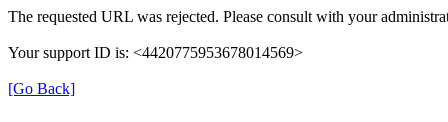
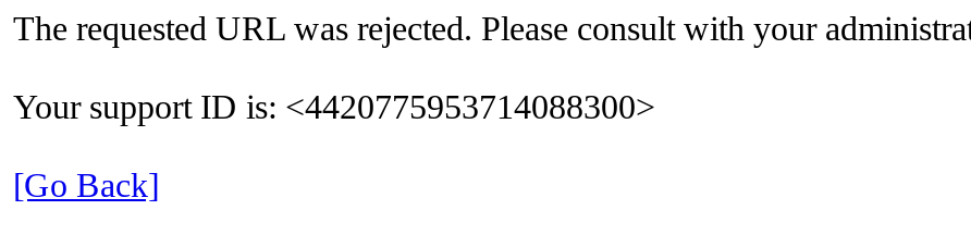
- Your support ID is: <4420775953678014569>
+ Your support ID is: <4420775953714088300>
